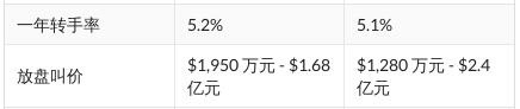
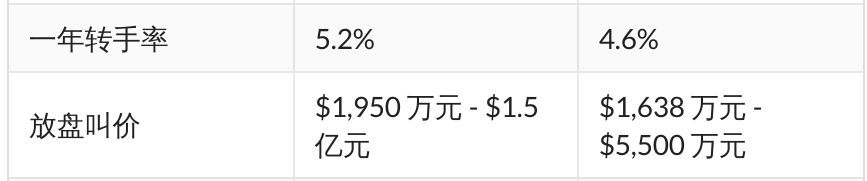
- 5.1%
+ 4.6%

- $1,950 万元 - $1.68
+ $1,950 万元 - $1.5

- $1,280 万元 - $2.4
- 亿元
+ $1,638 万元 -
+ $5,500 万元
